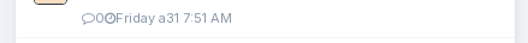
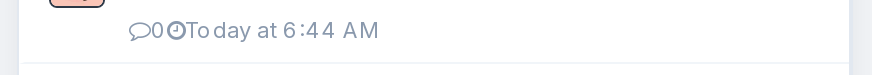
- 0 Friday a31 7:51 AM
+ 0 Today at 6:44 AM
